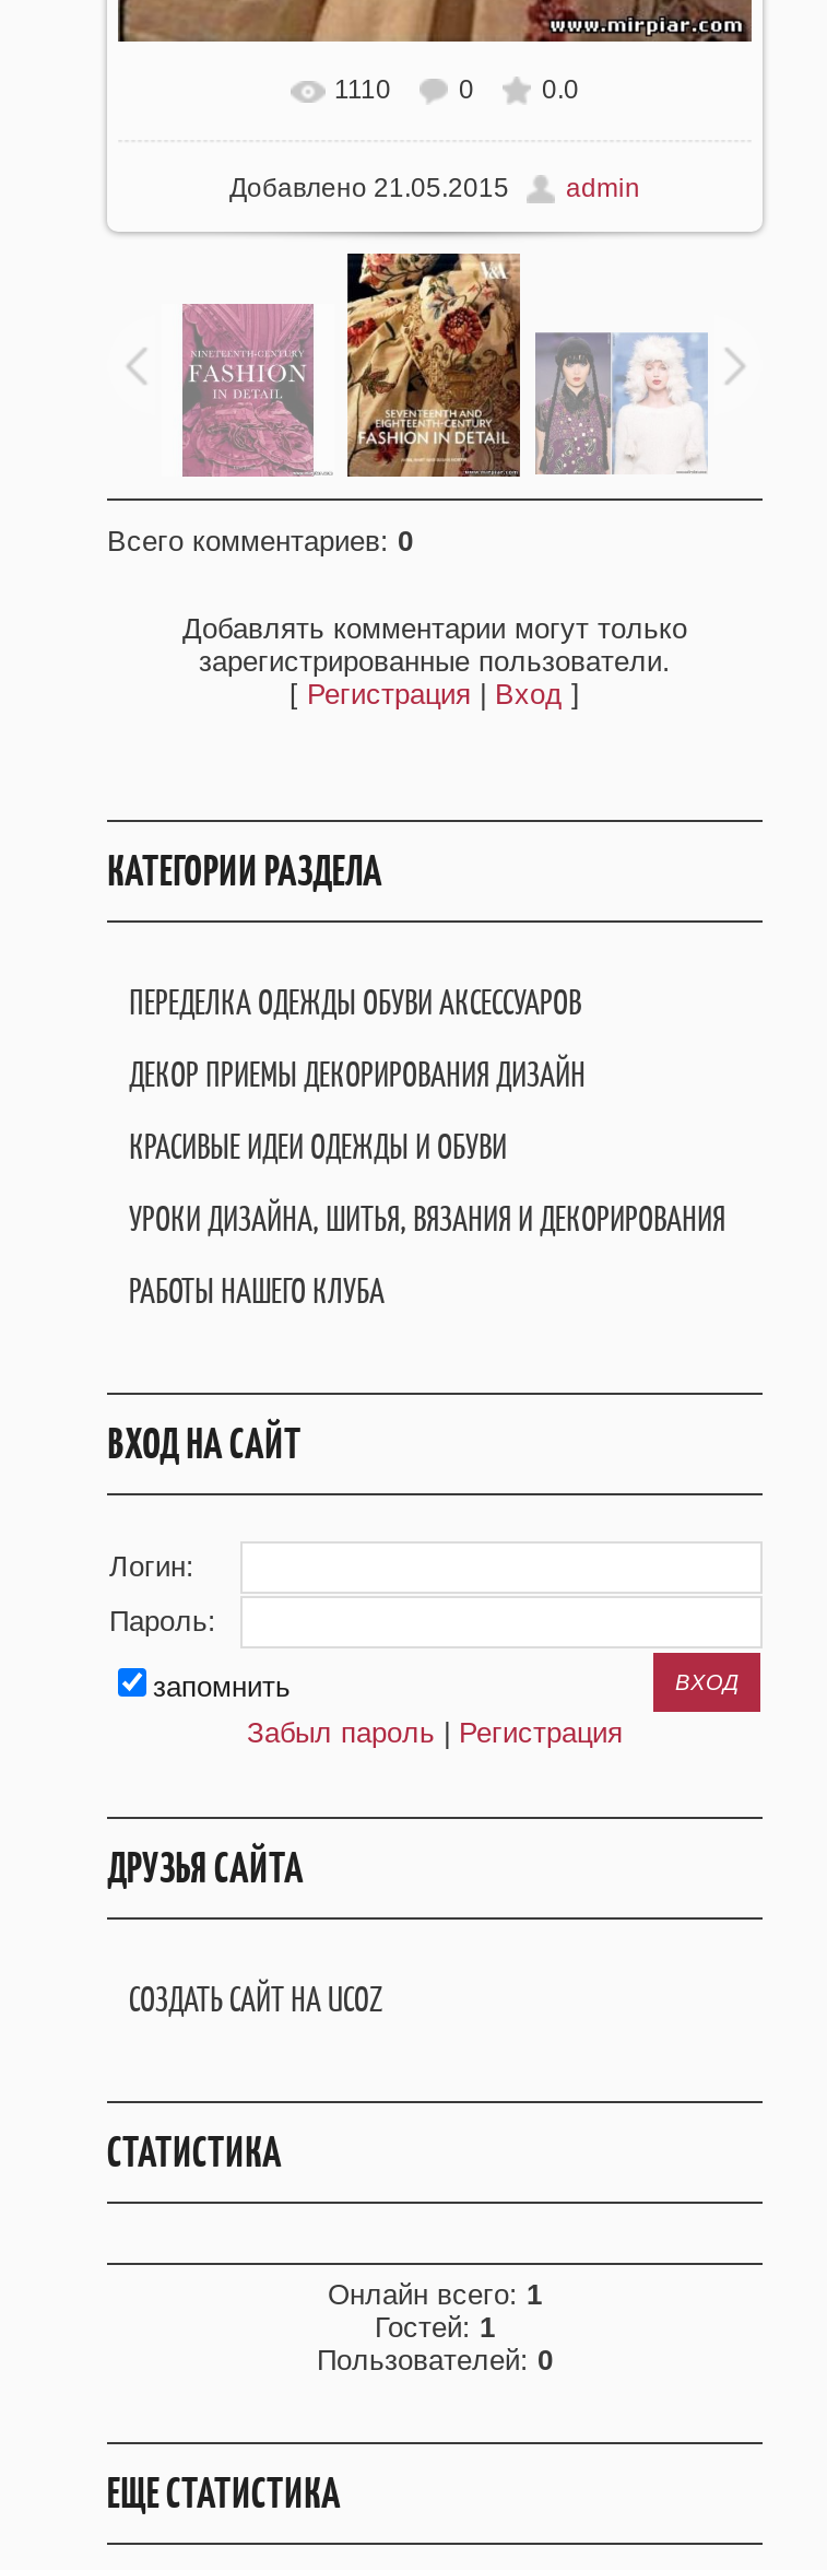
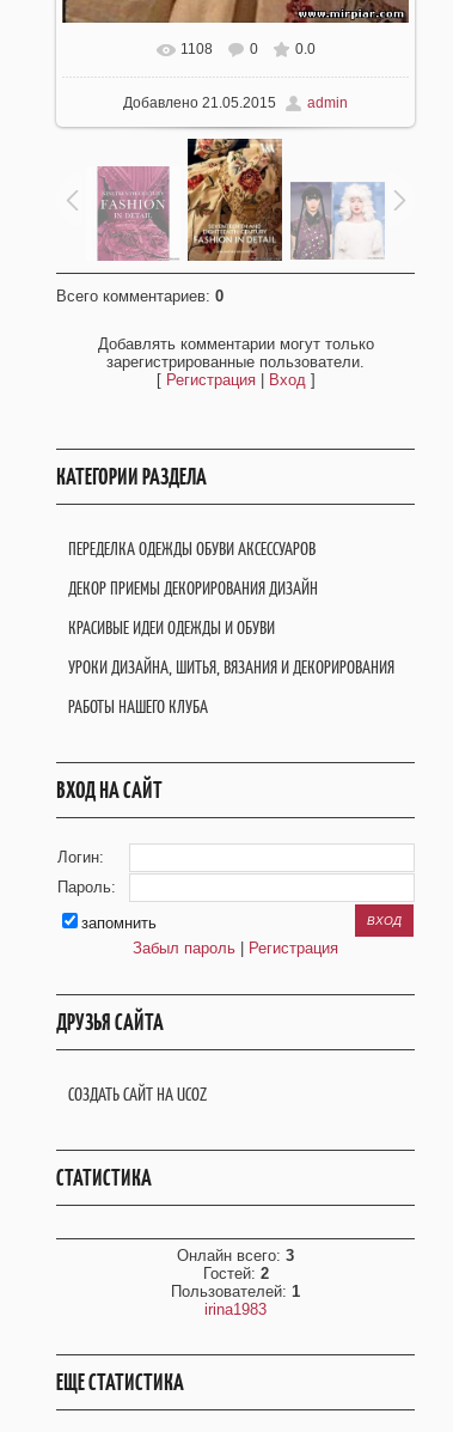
- 1110
+ 1108

- Онлайн всего: 1
- Гостей: 1
- Пользователей: 0
+ Онлайн всего: 3
+ Гостей: 2
+ Пользователей: 1
+ irina1983
